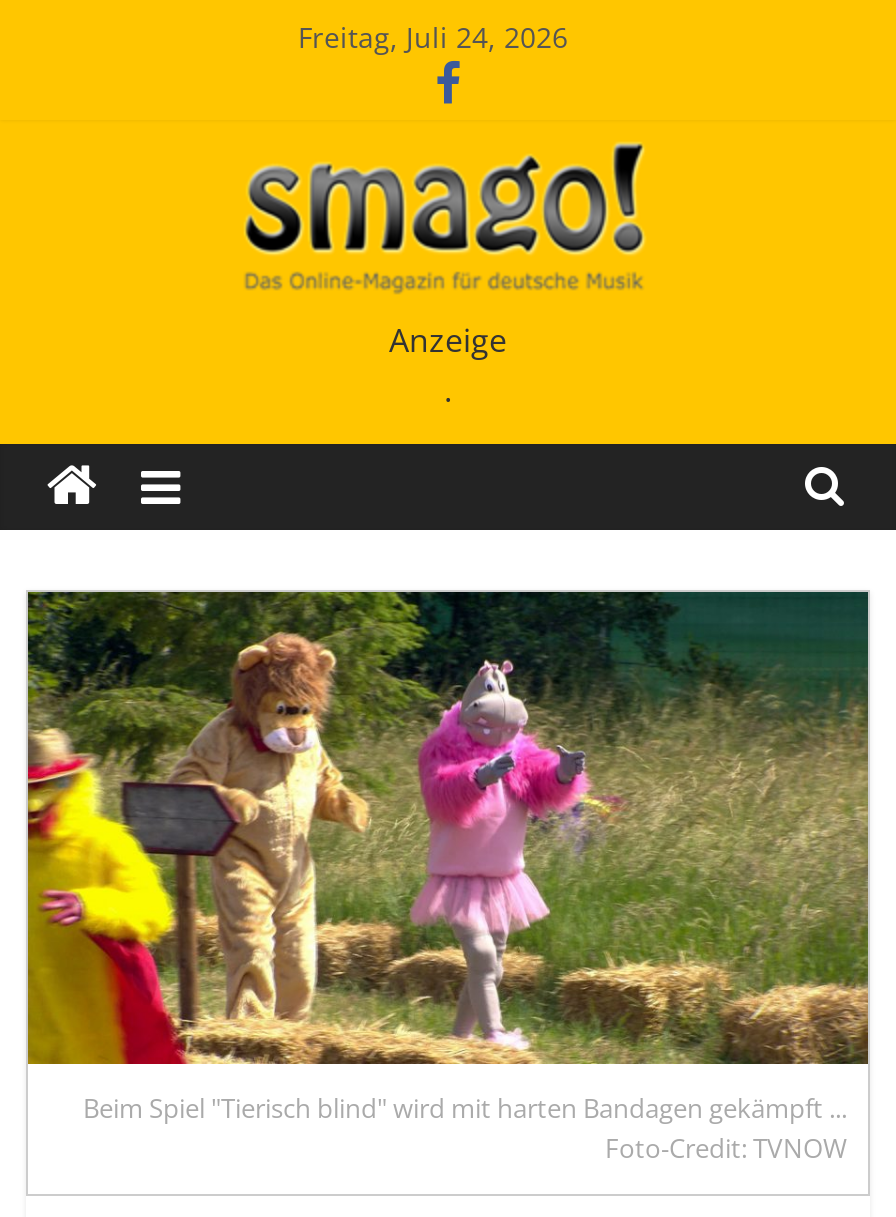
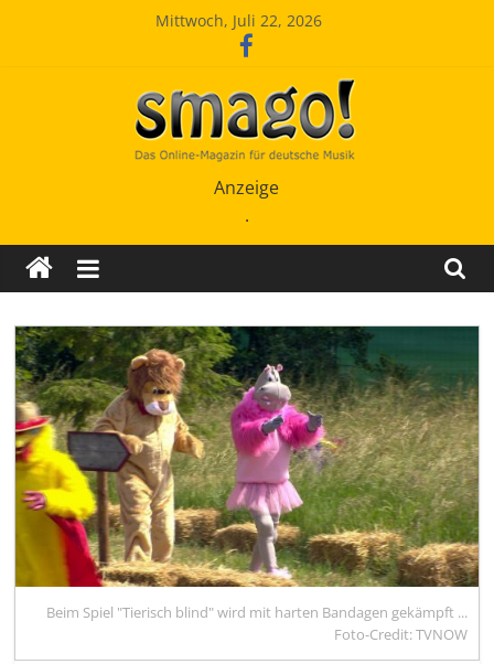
- Freitag, Juli 24, 2026
+ Mittwoch, Juli 22, 2026
